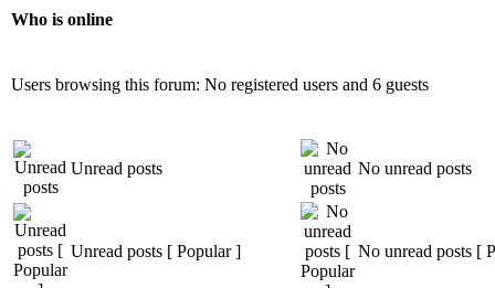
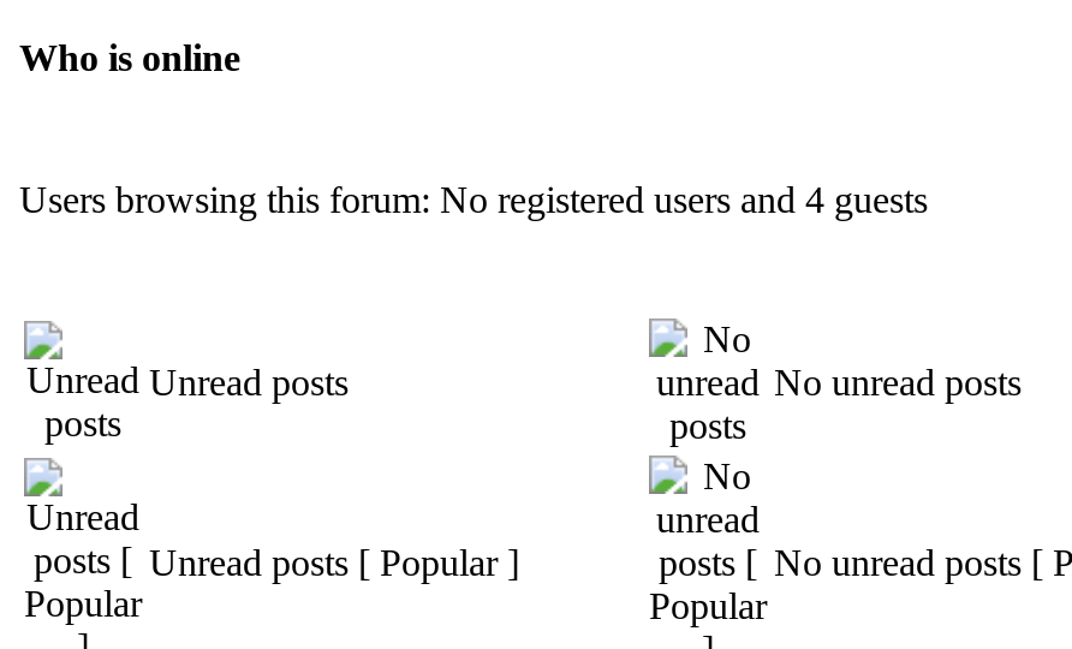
- Users browsing this forum: No registered users and 6 guests
+ Users browsing this forum: No registered users and 4 guests
